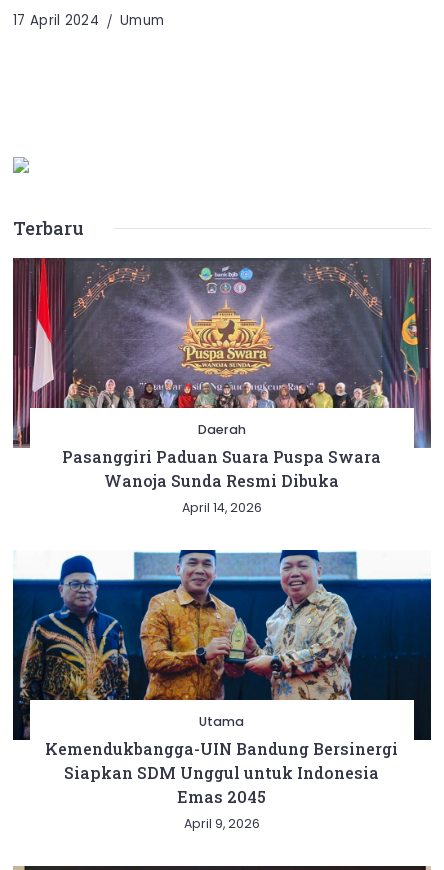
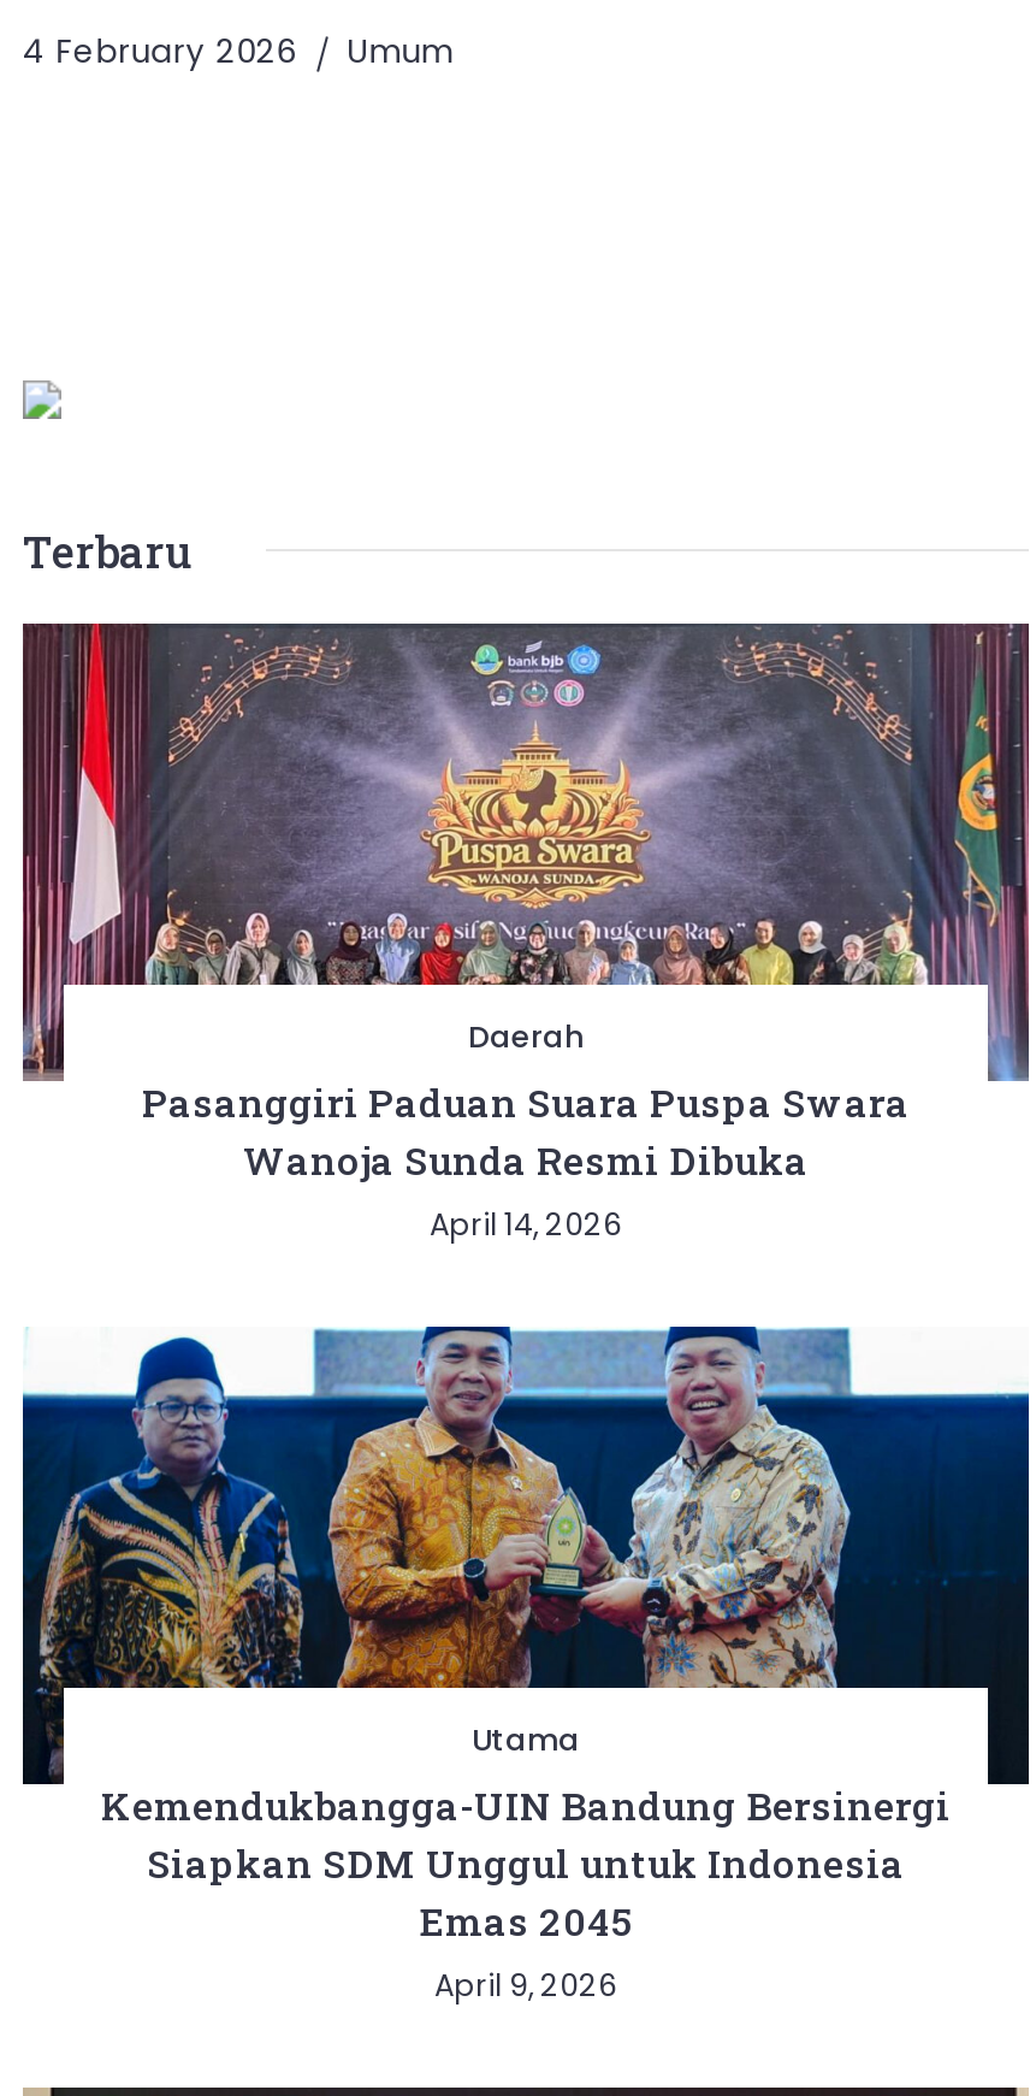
- 17 April 2024 Umum
+ 4 February 2026 Umum
